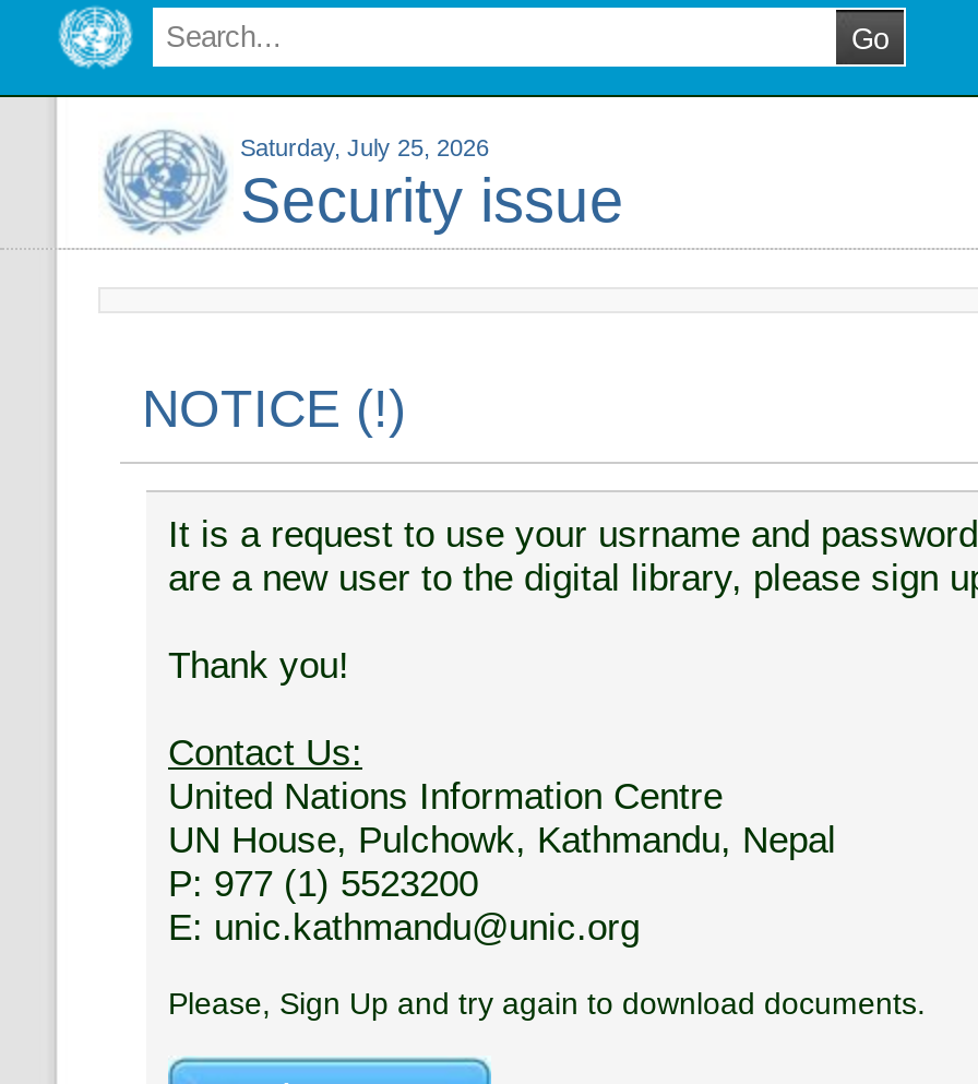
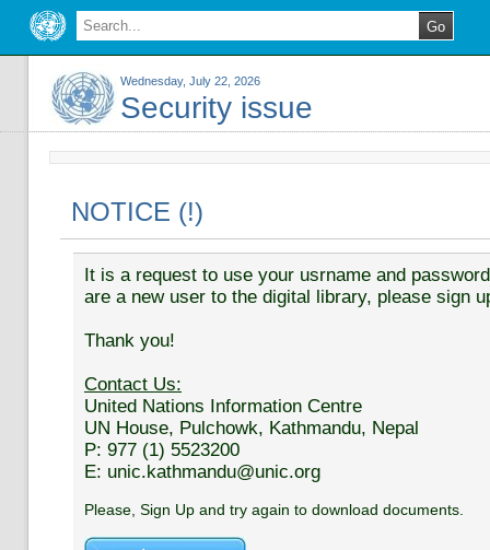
- Saturday, July 25, 2026
+ Wednesday, July 22, 2026
